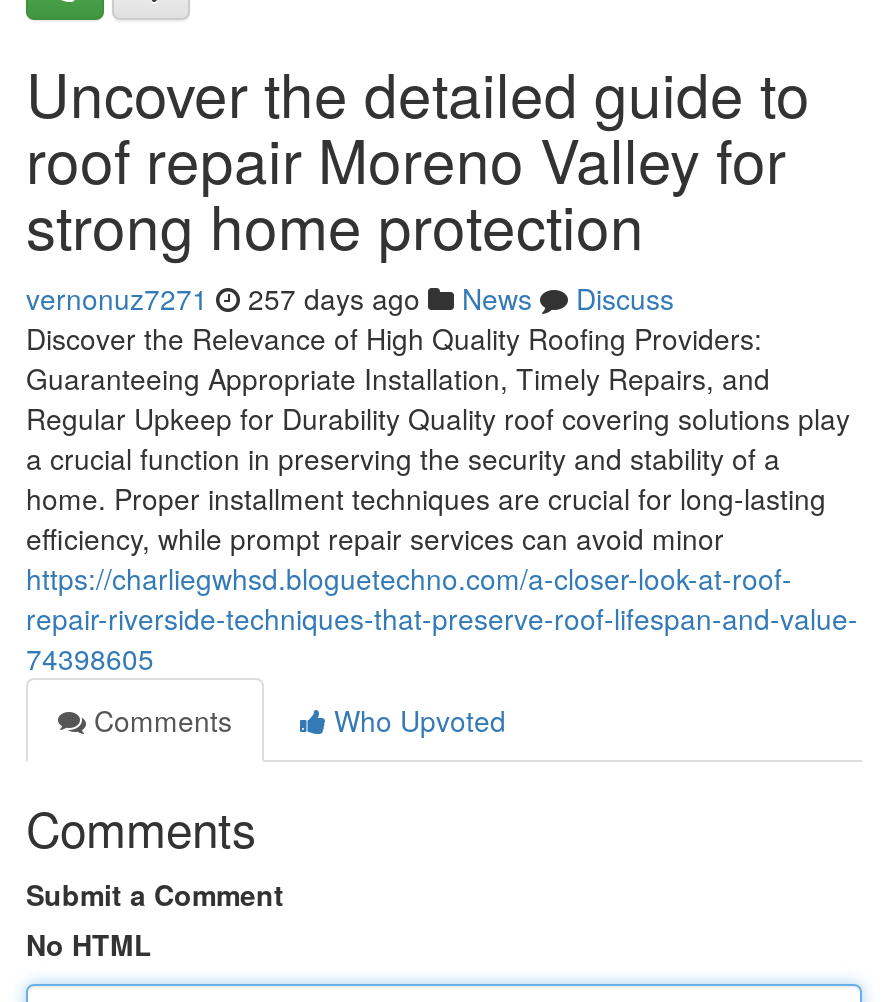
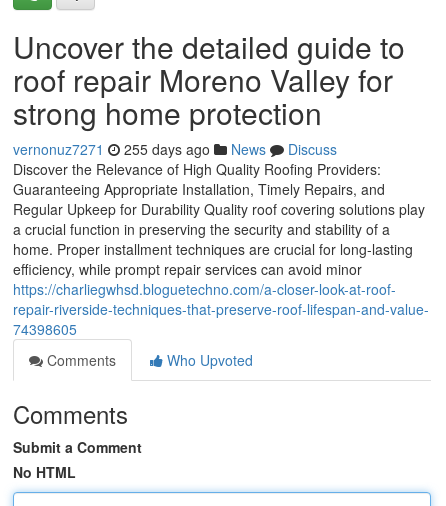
- vernonuz7271 257 days ago News Discuss
+ vernonuz7271 255 days ago News Discuss
